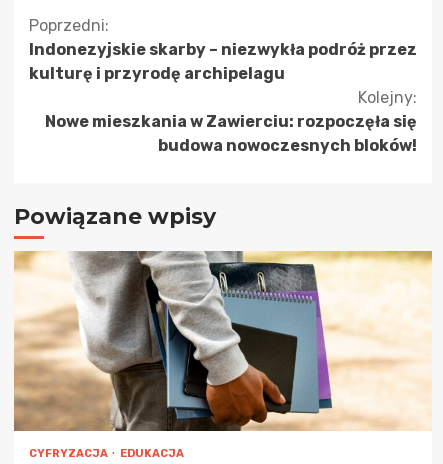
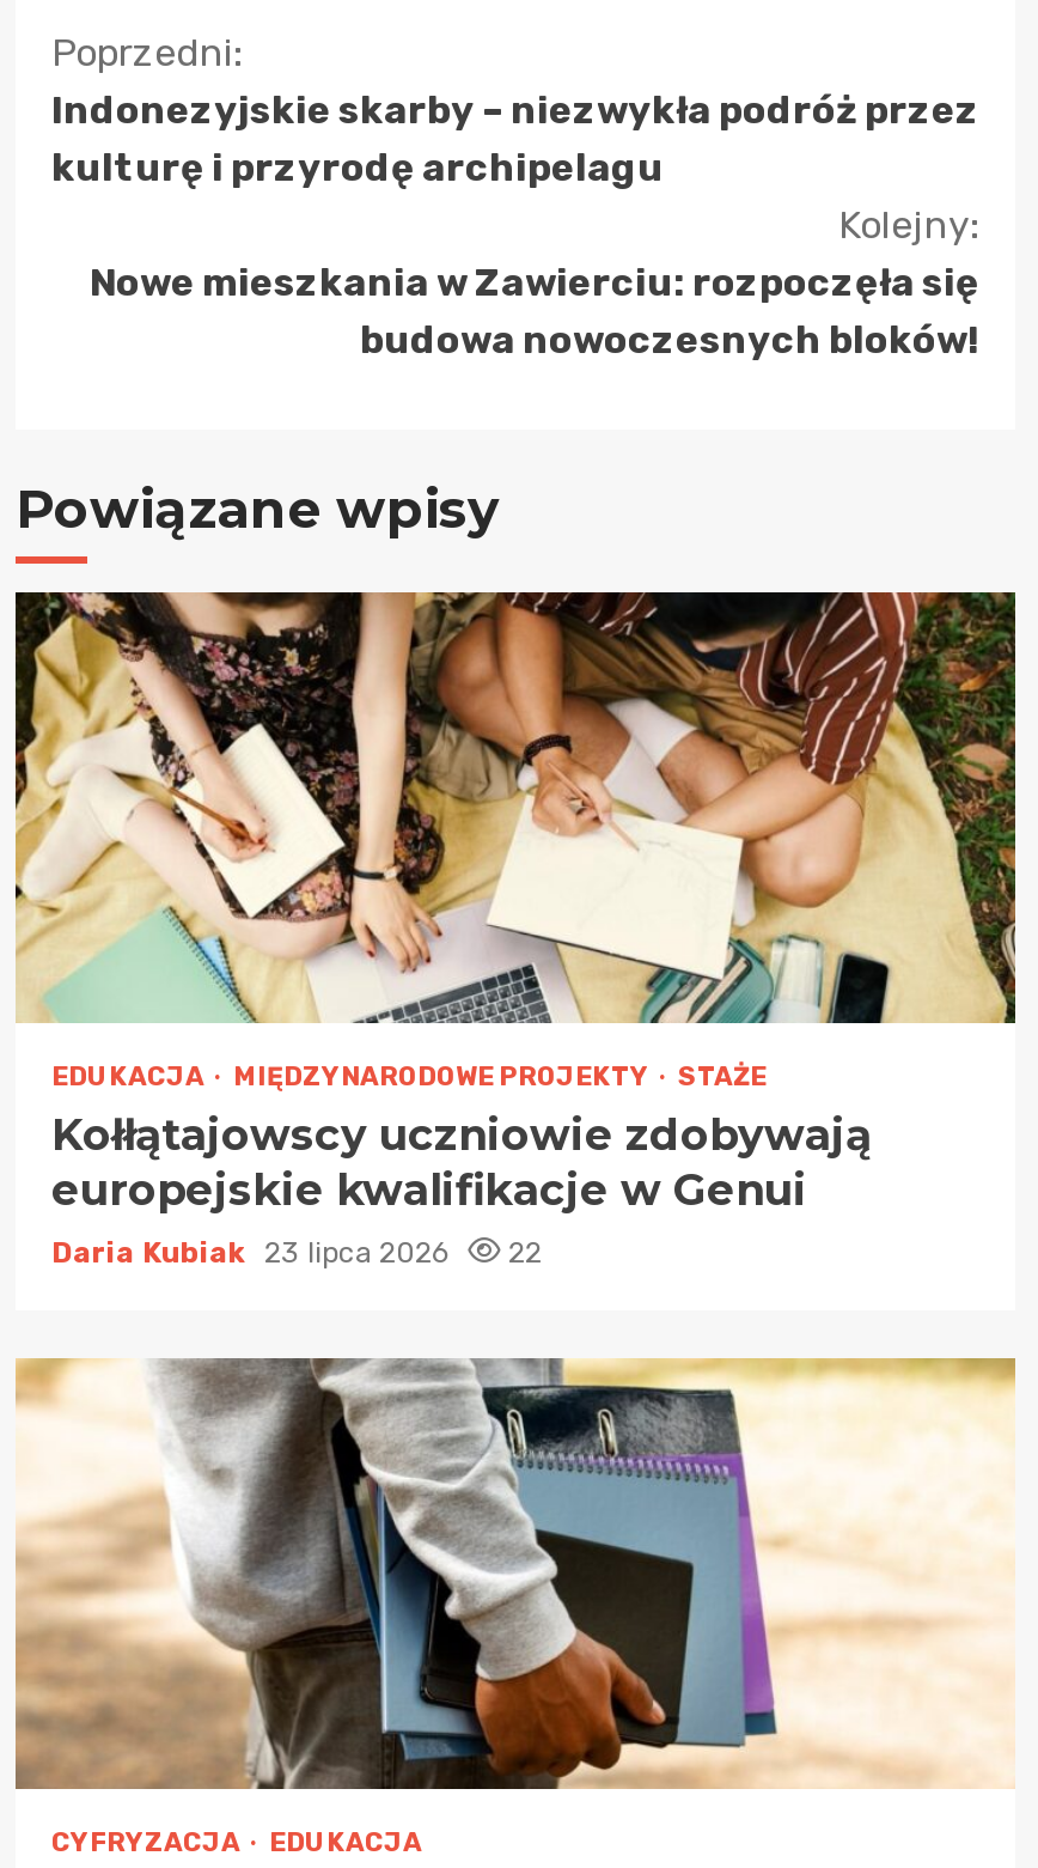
+ [image]
+ EDUKACJA
+ MIĘDZYNARODOWE PROJEKTY
+ STAŻE
+ Kołłątajowscy uczniowie zdobywają
+ europejskie kwalifikacje w Genui
+ Daria Kubiak 23 lipca 2026
+ 22
